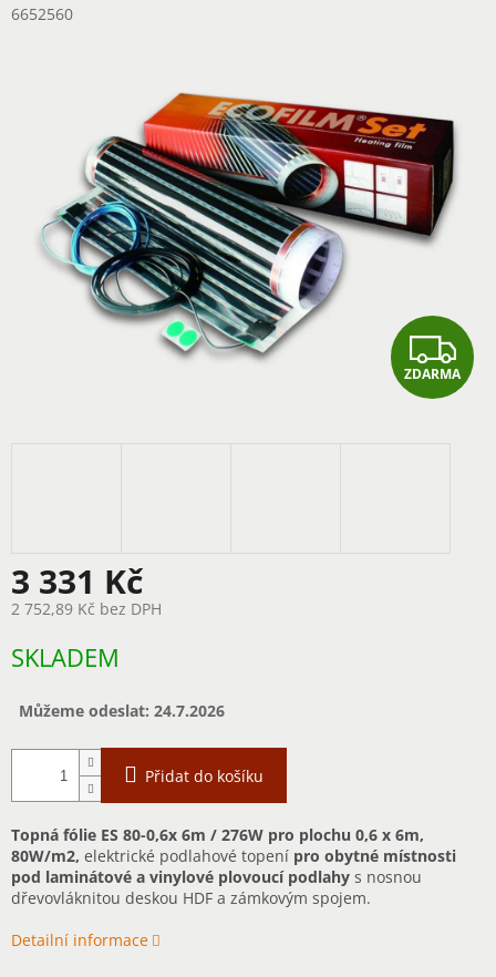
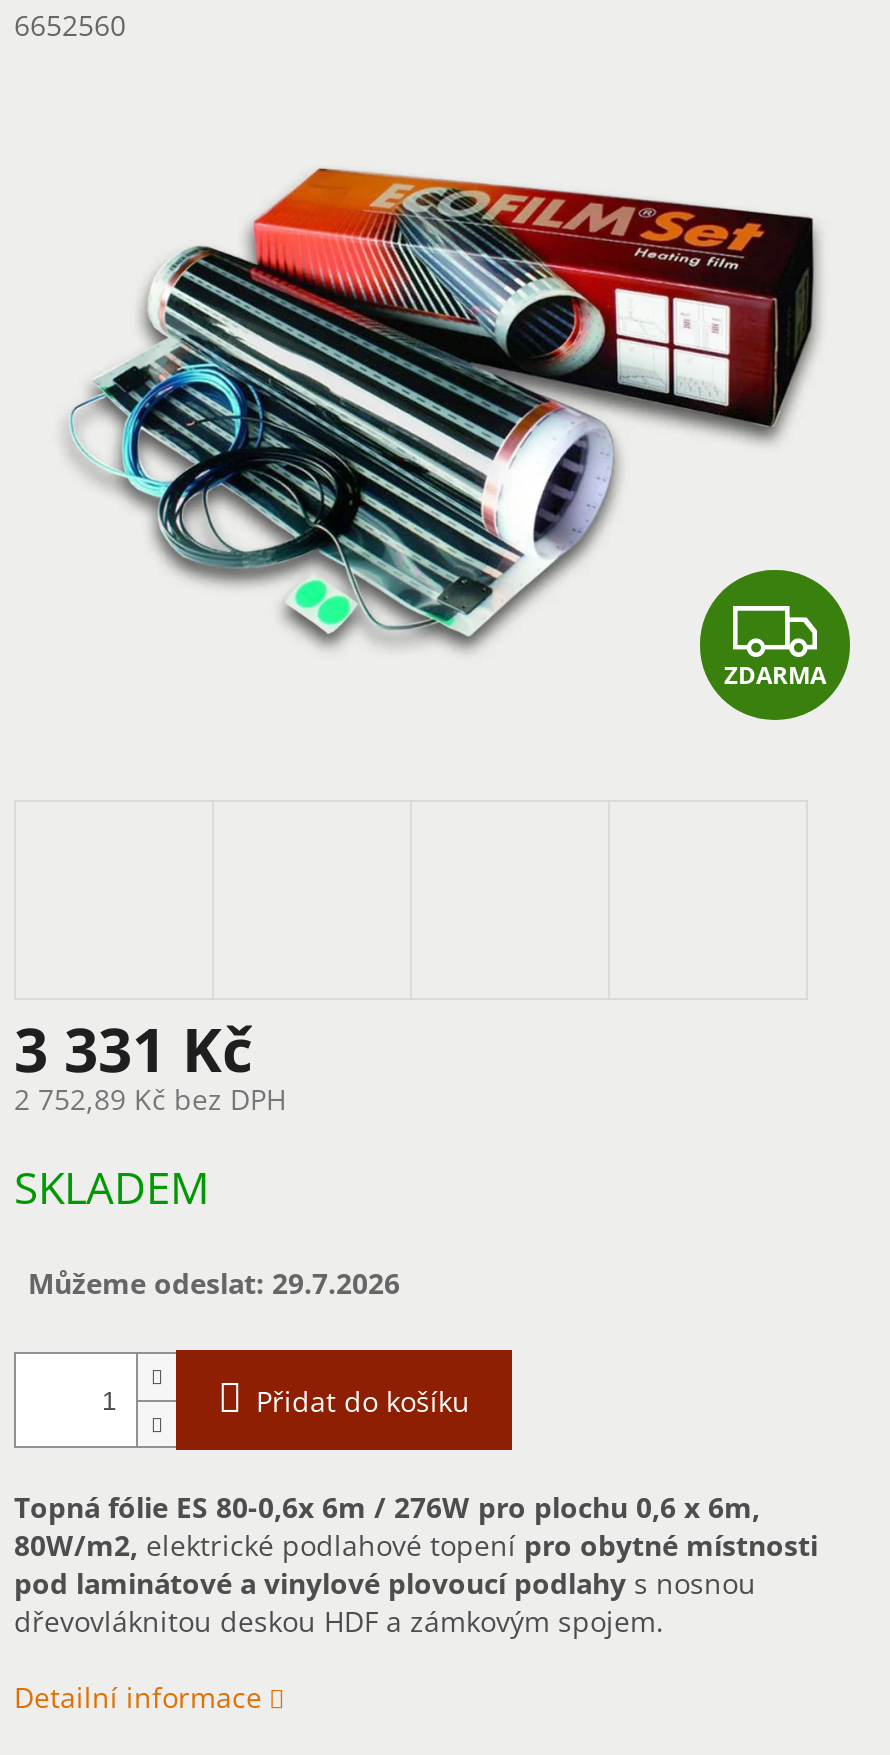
- Můžeme odeslat: 24.7.2026
+ Můžeme odeslat: 29.7.2026
